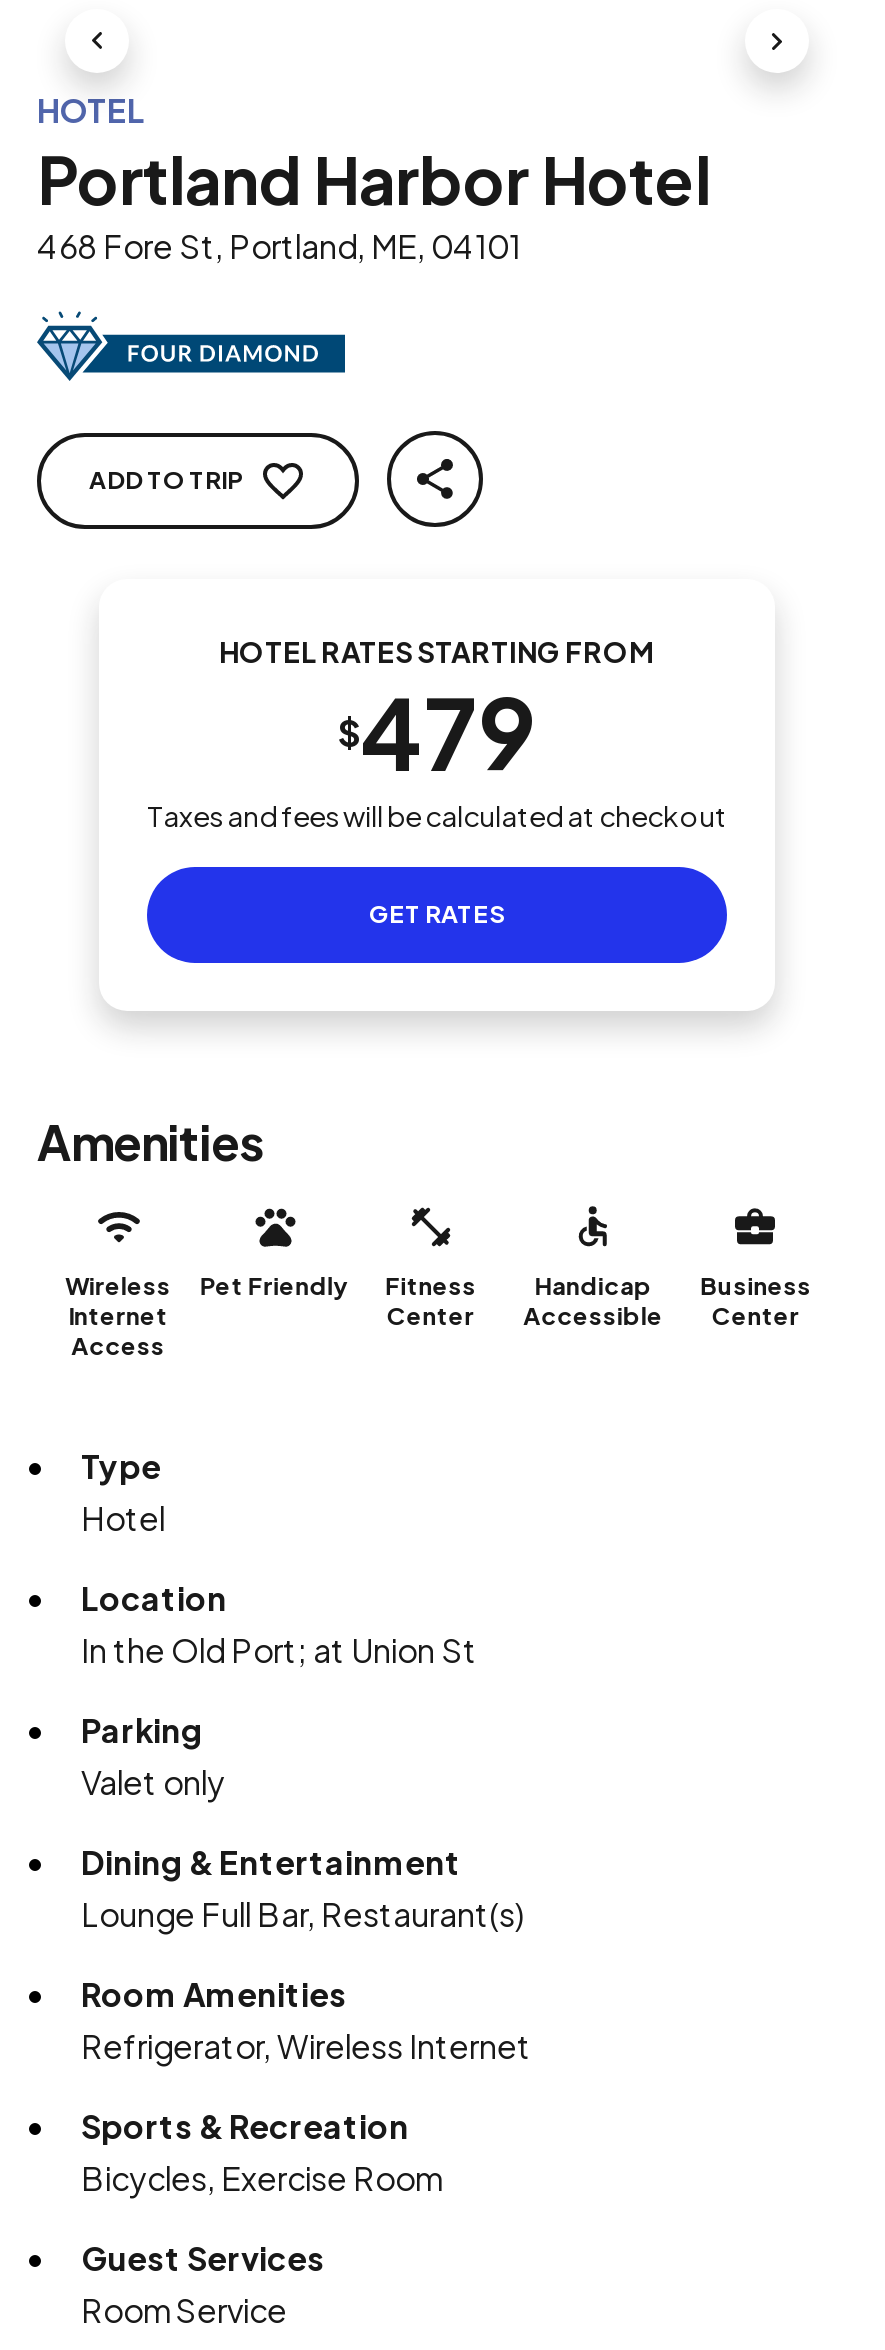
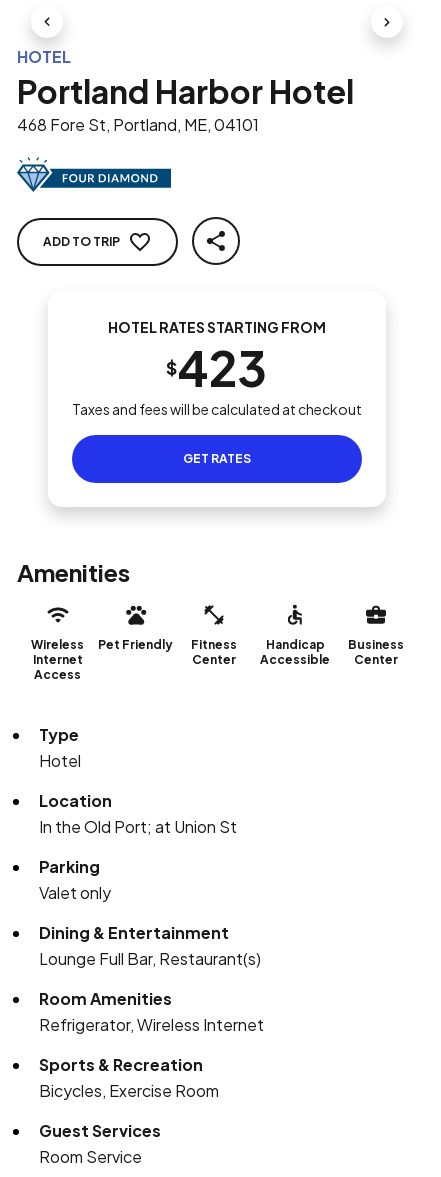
- $479
+ $423
